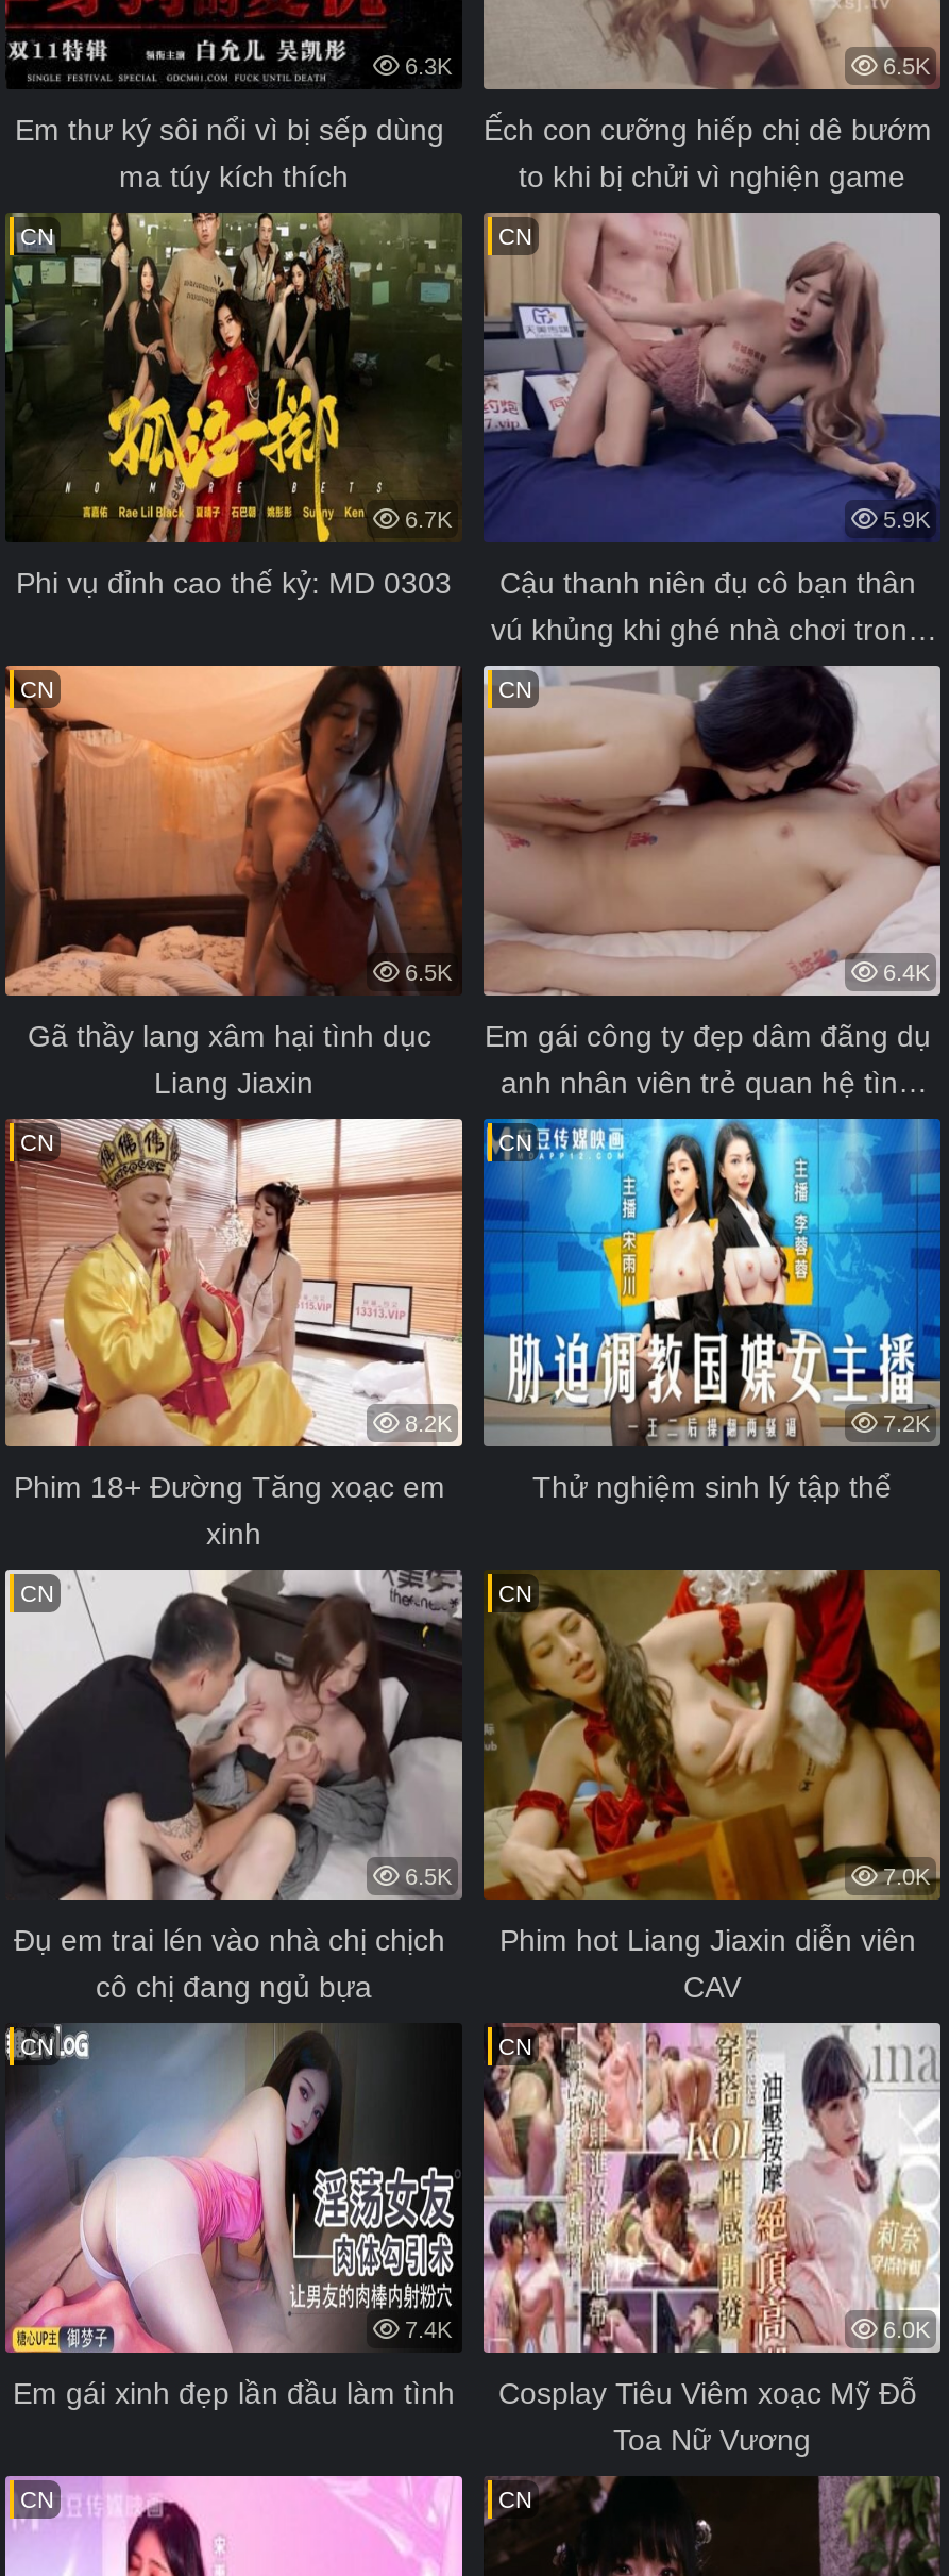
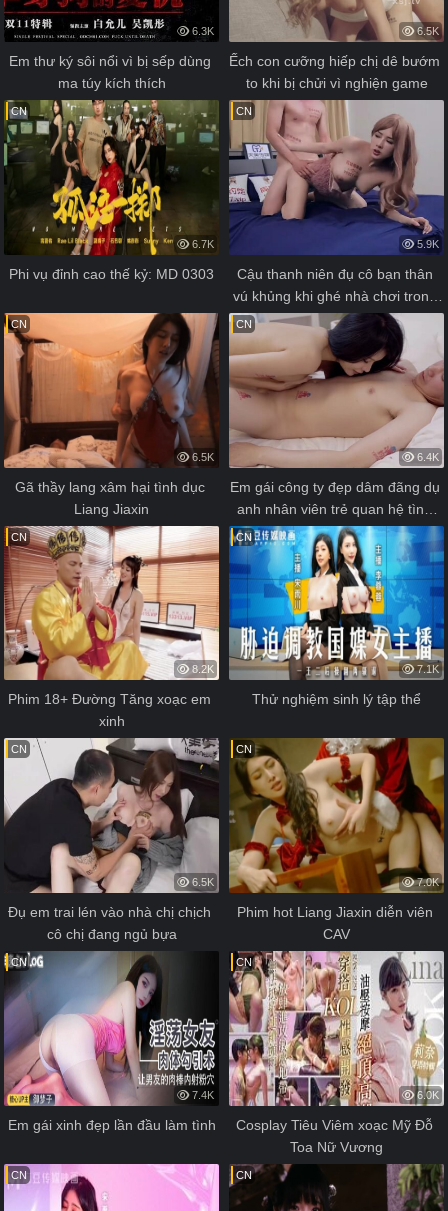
- 7.2K
+ 7.1K
